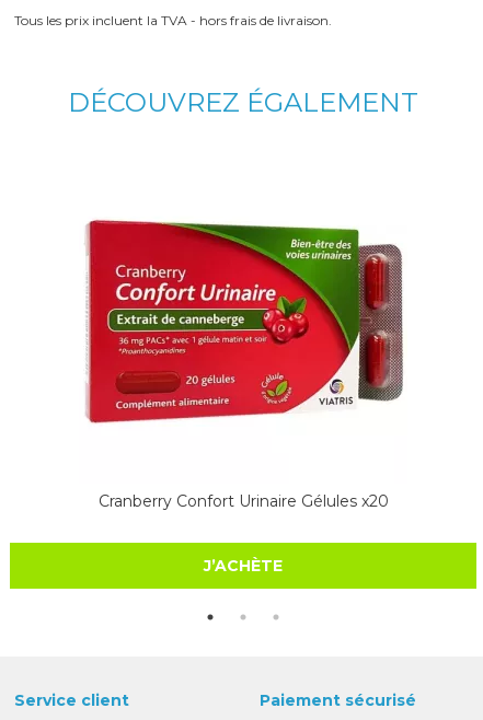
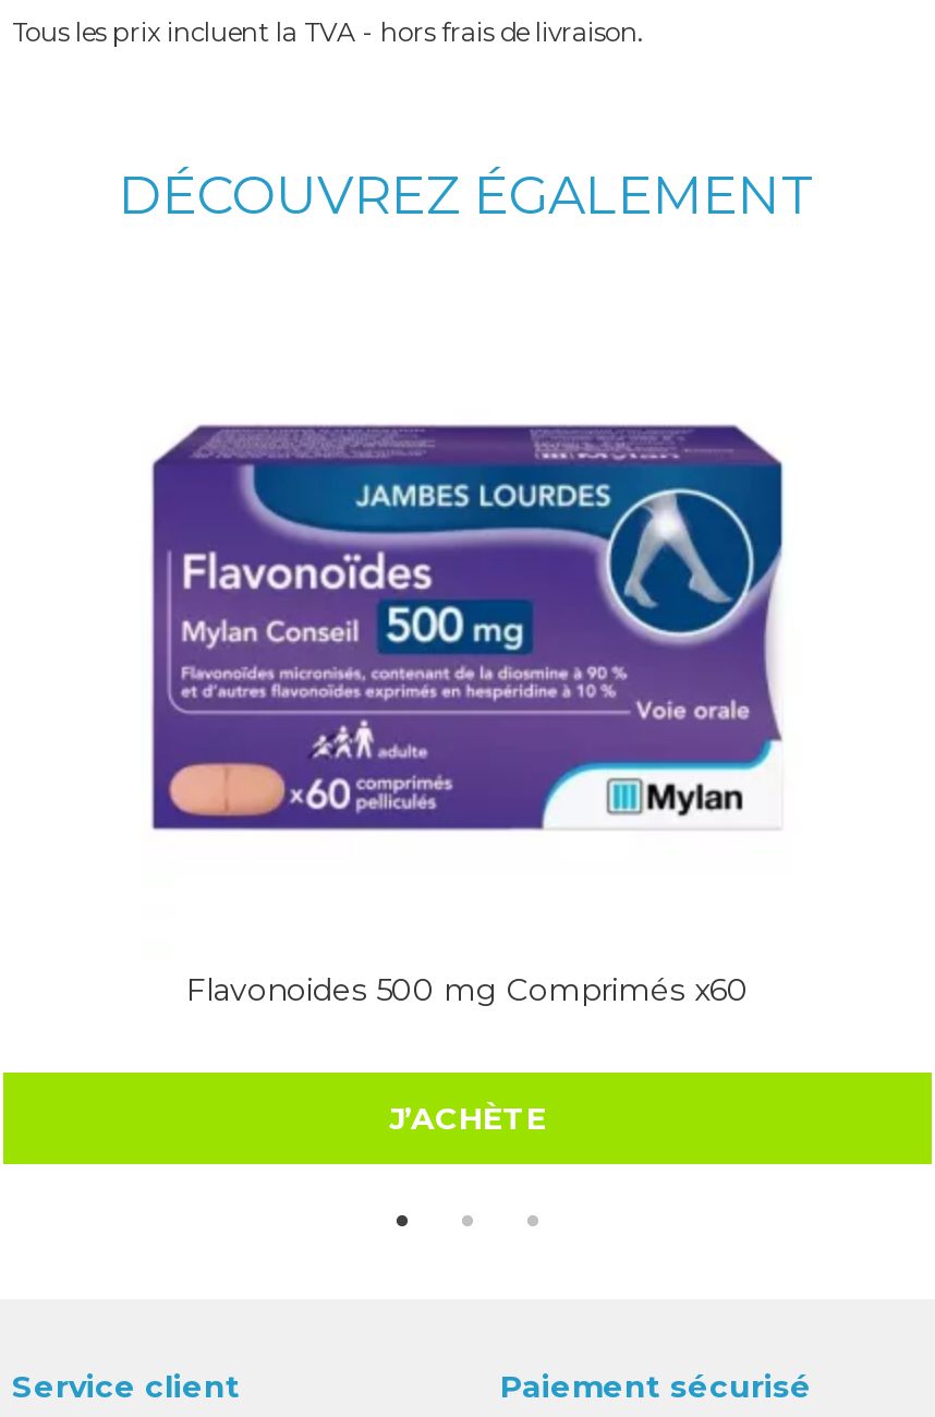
- [image]
+ [image]

- Cranberry Confort Urinaire Gélules x20
+ Flavonoides 500 mg Comprimés x60
